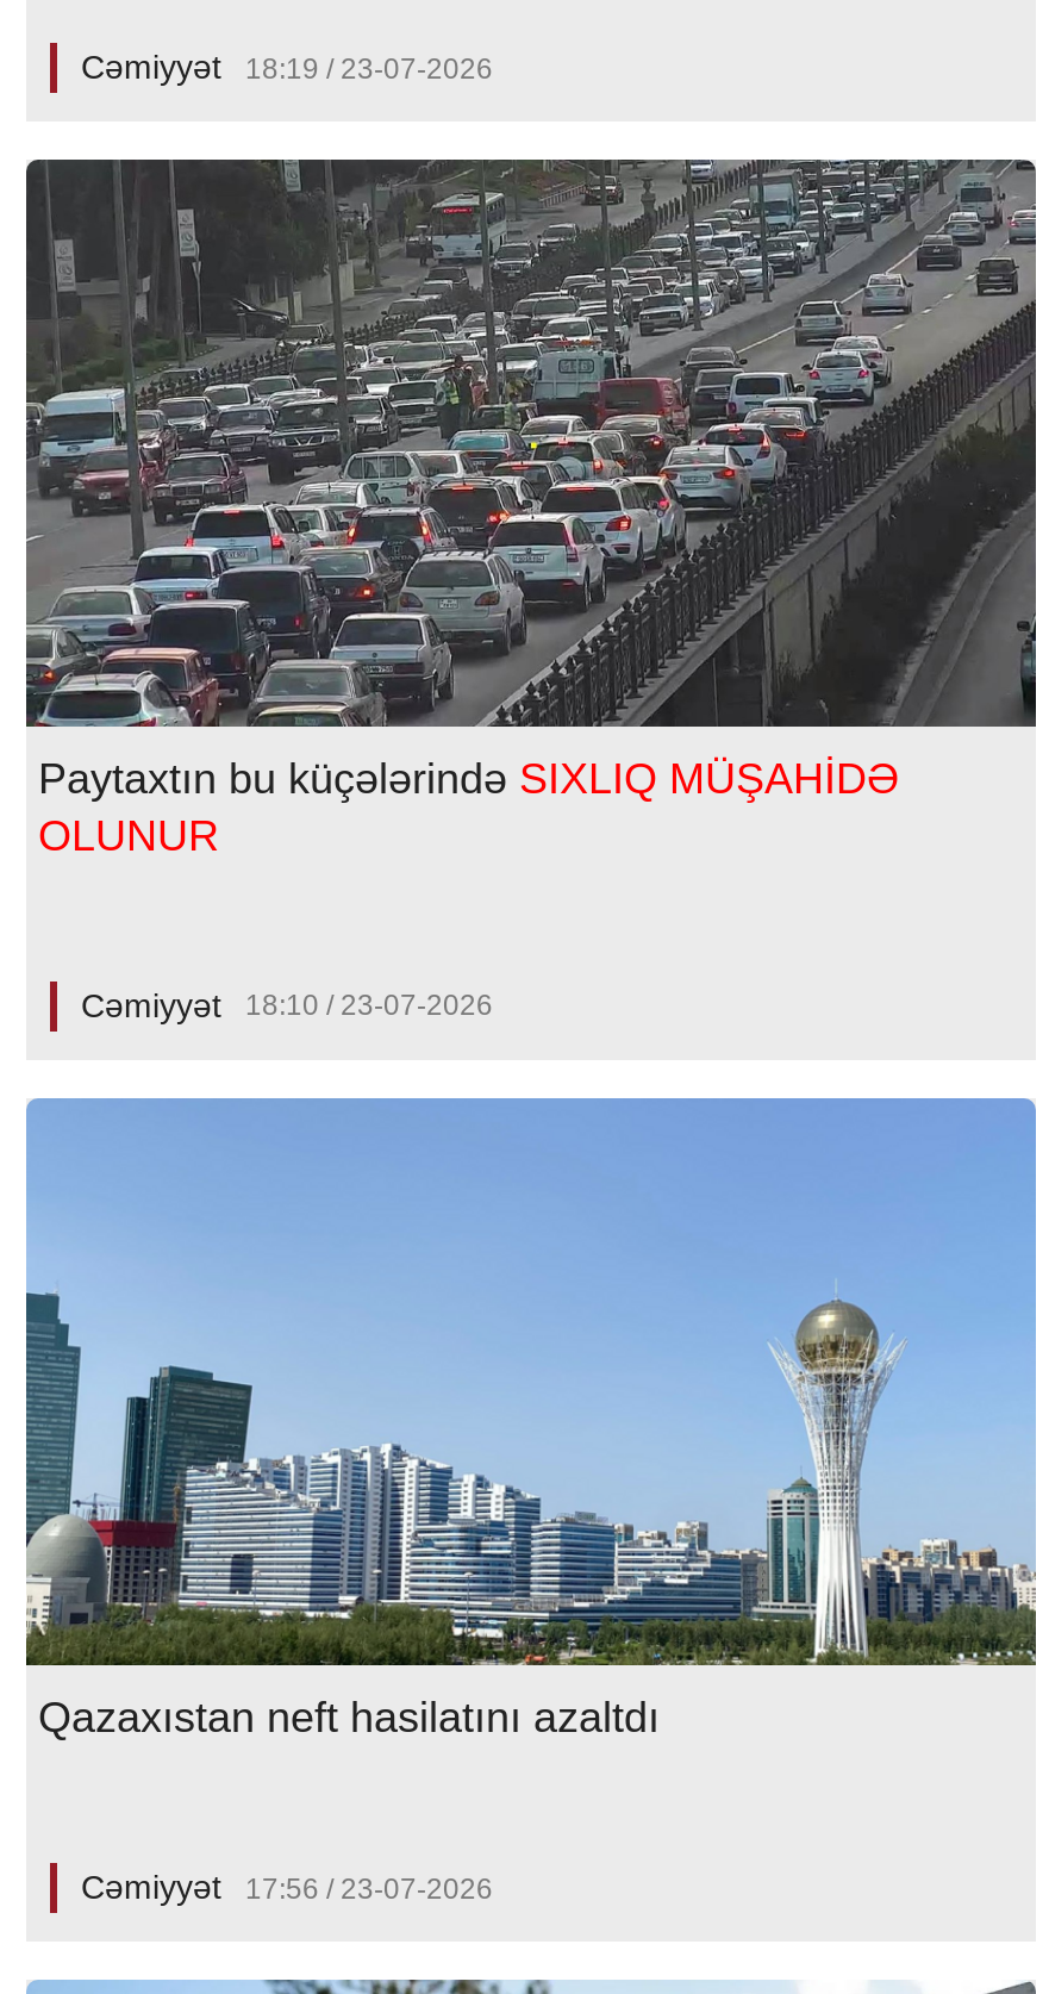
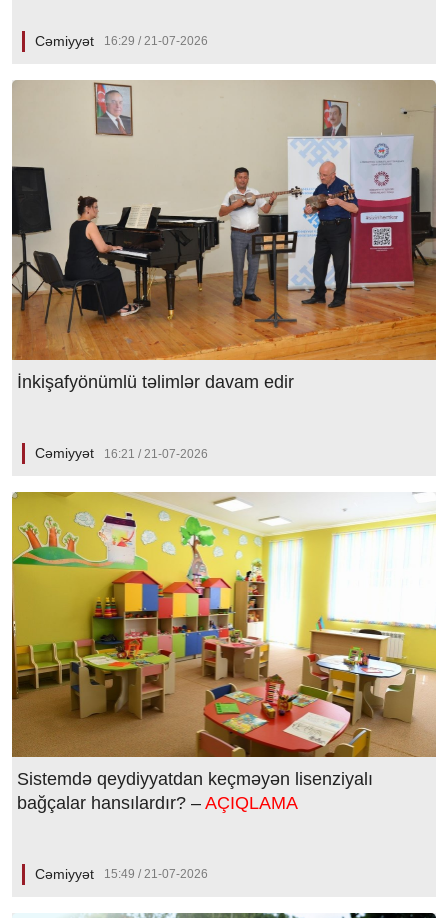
- Cəmiyyət 18:19 / 23-07-2026
+ Cəmiyyət 16:29 / 21-07-2026

- [image]
- Paytaxtın bu küçələrində SIXLIQ MÜŞAHİDƏ
- OLUNUR
+ [image]
+ İnkişafyönümlü təlimlər davam edir

- Cəmiyyət 18:10 / 23-07-2026
+ Cəmiyyət 16:21 / 21-07-2026

- [image]
- Qazaxıstan neft hasilatını azaltdı
+ [image]
+ Sistemdə qeydiyyatdan keçməyən lisenziyalı
+ bağçalar hansılardır? – AÇIQLAMA

- Cəmiyyət 17:56 / 23-07-2026
+ Cəmiyyət 15:49 / 21-07-2026
